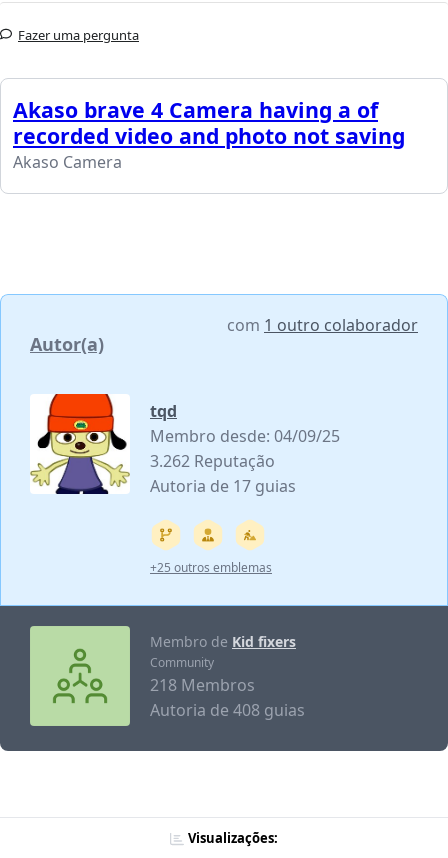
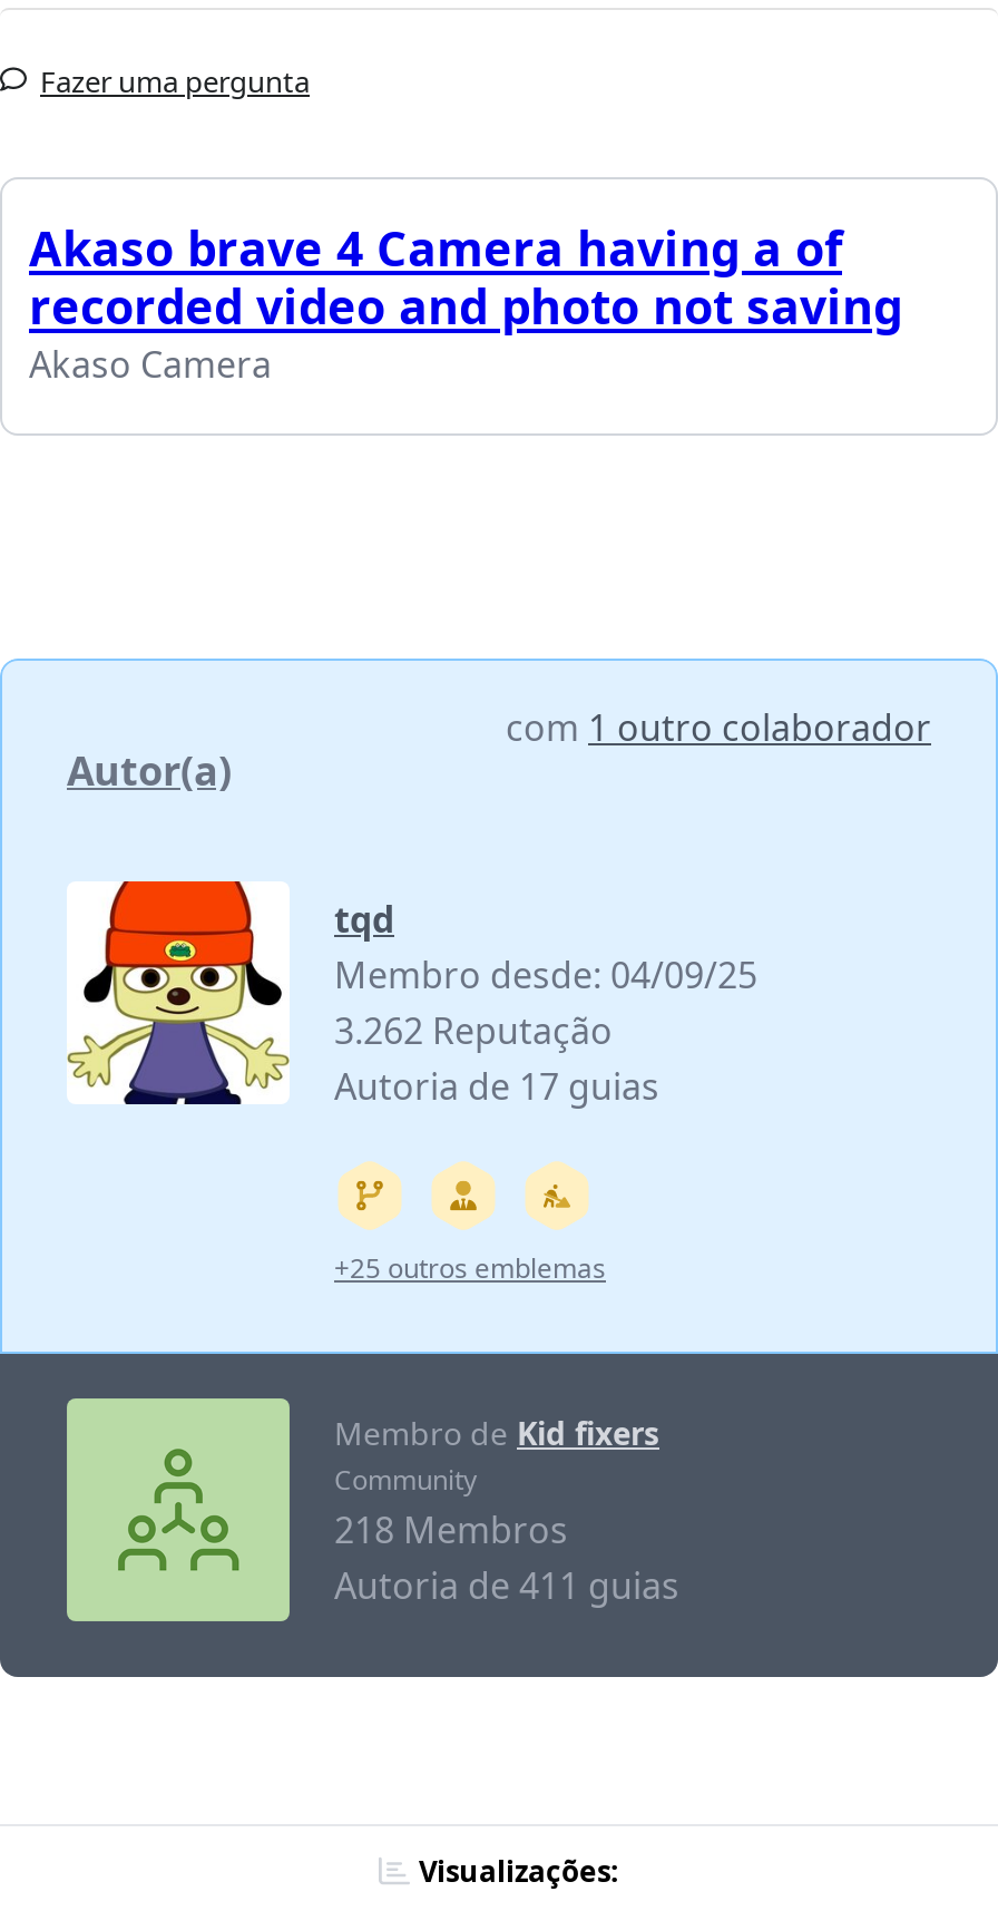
- Autoria de 408 guias
+ Autoria de 411 guias
